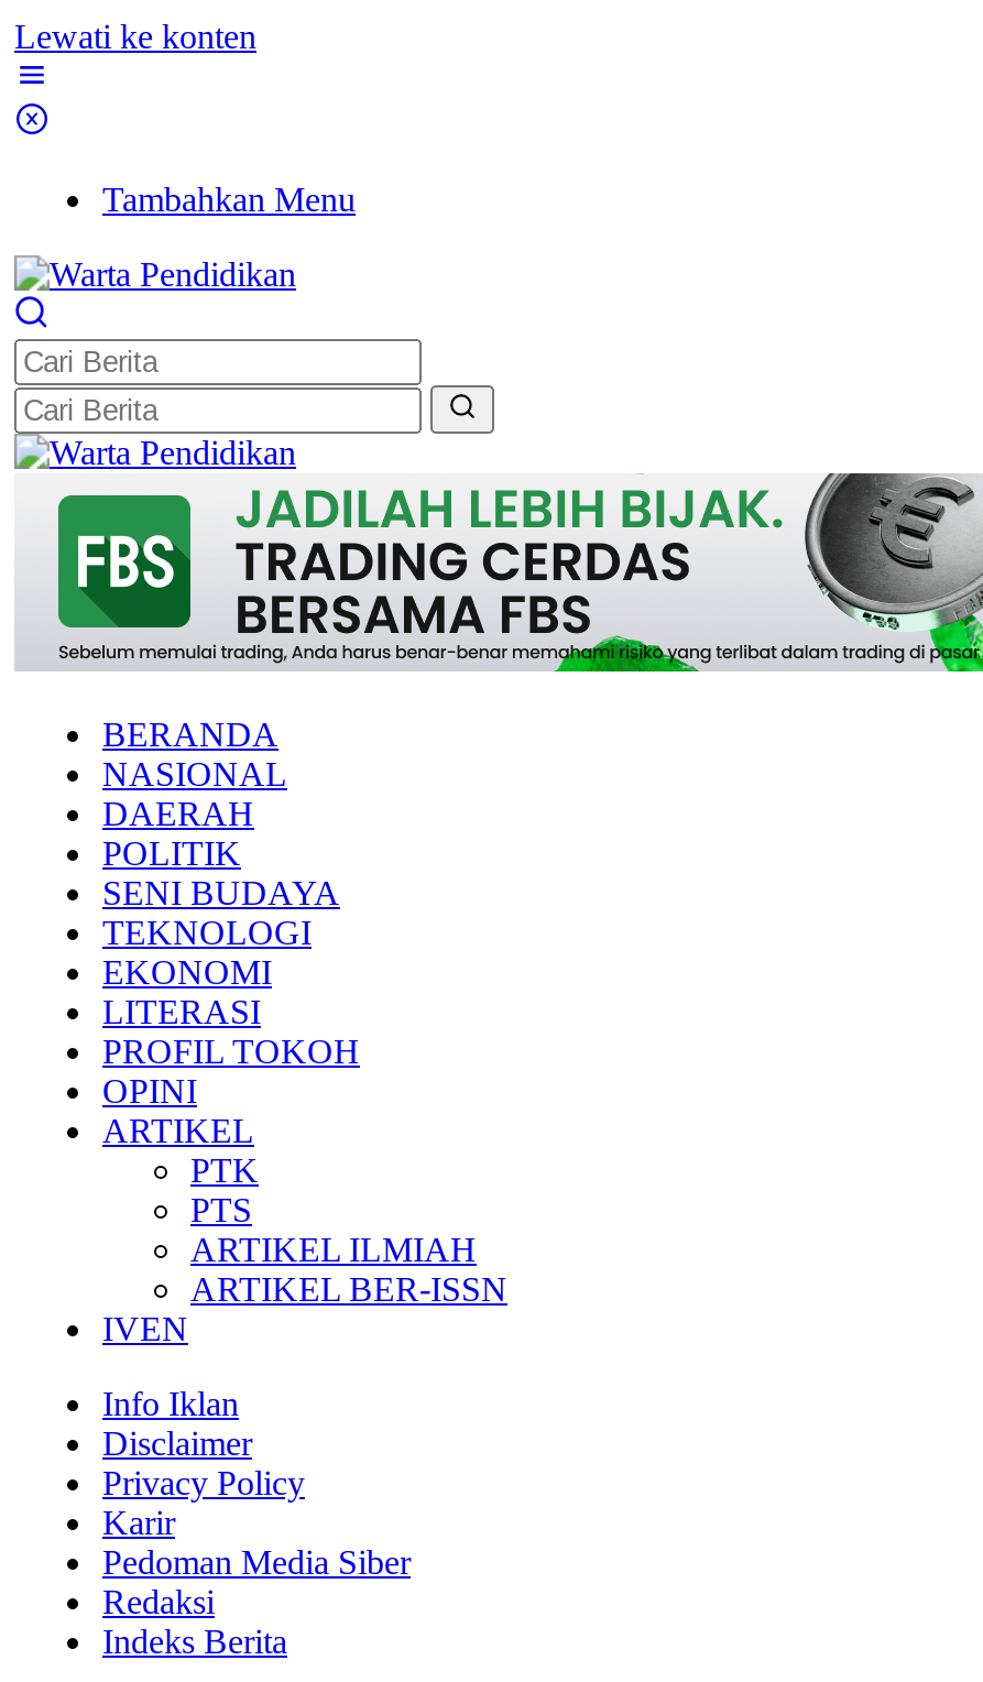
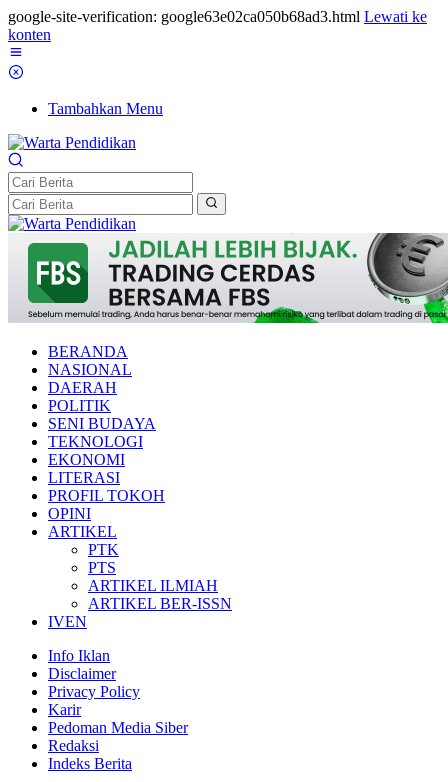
- Lewati ke konten
+ google-site-verification: google63e02ca050b68ad3.html Lewati ke
+ konten
